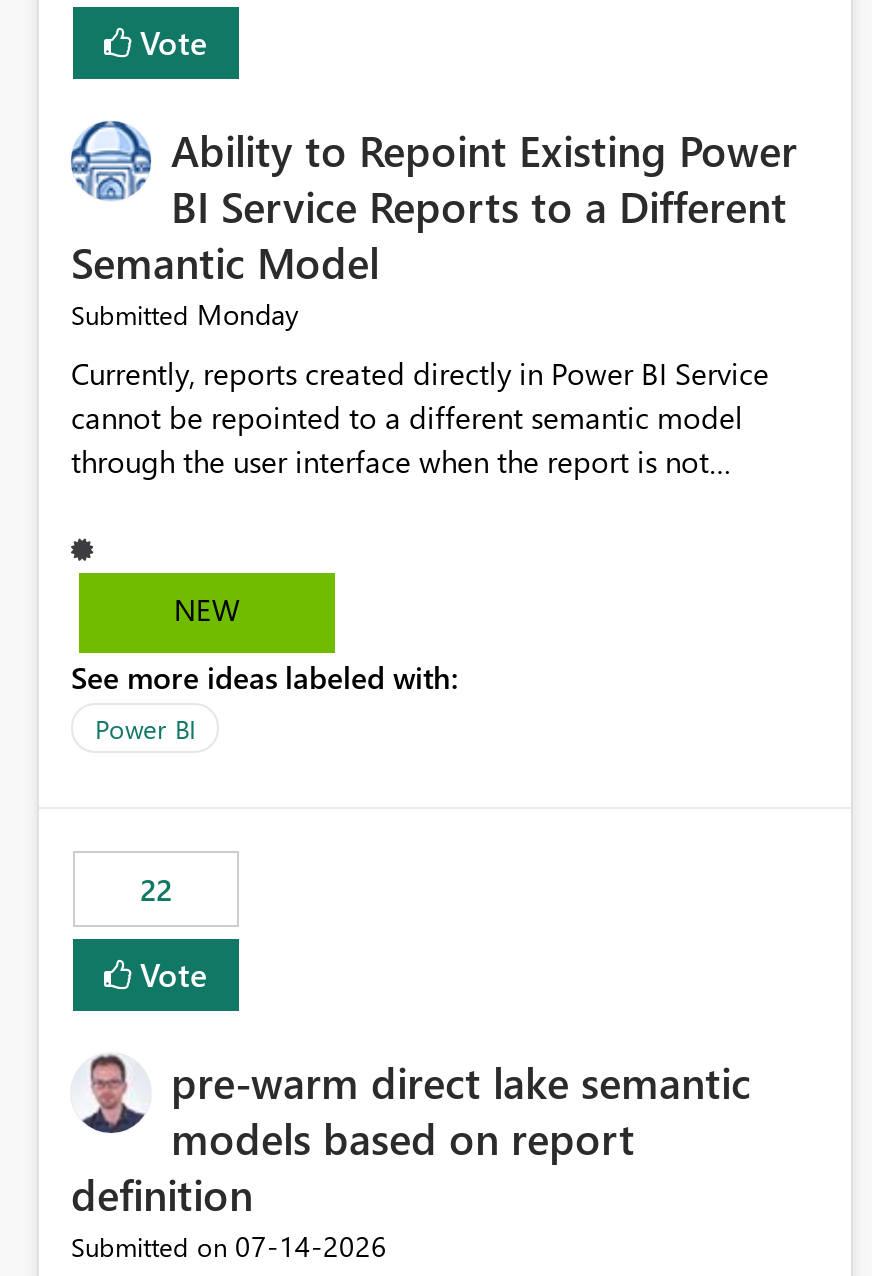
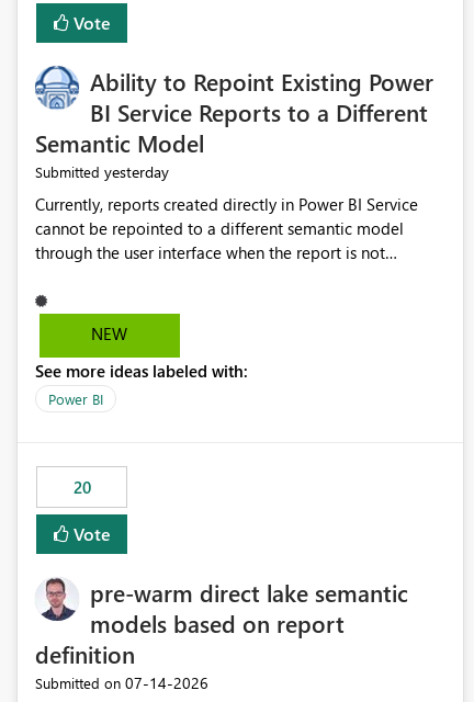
- Submitted Monday
+ Submitted yesterday

- 22
+ 20
